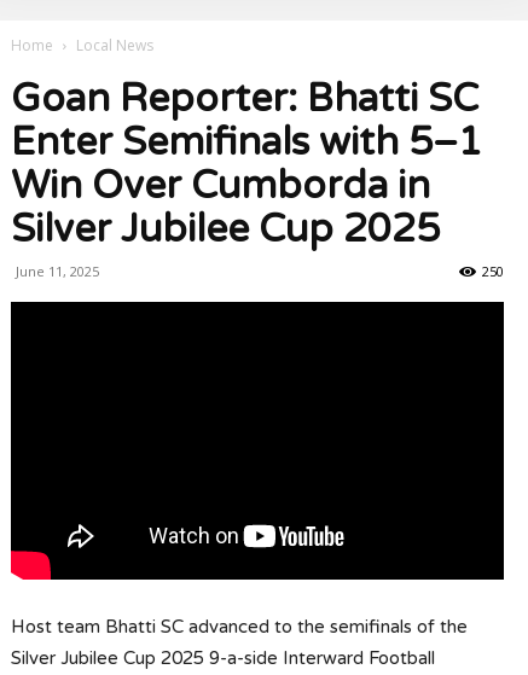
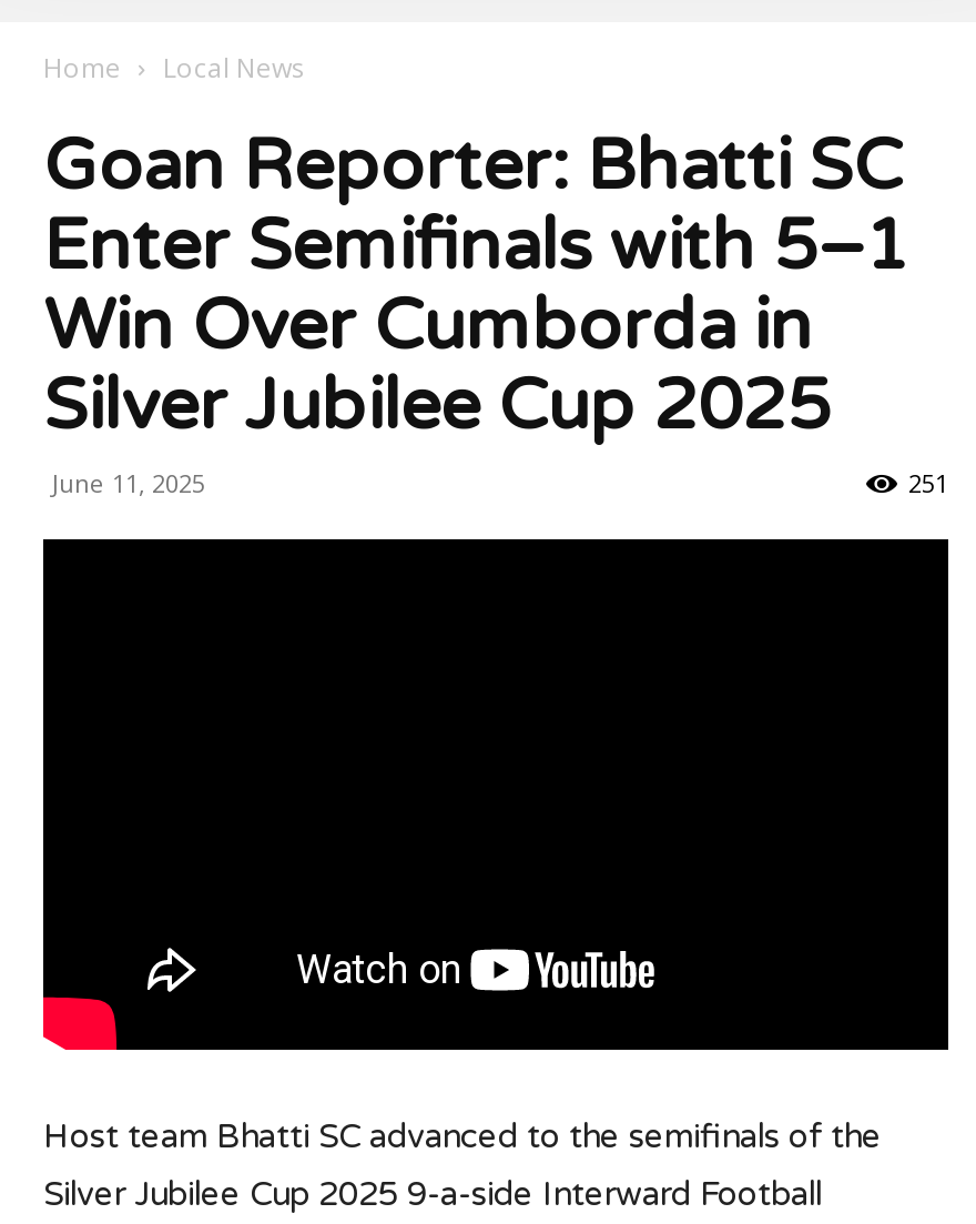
- 250
+ 251
